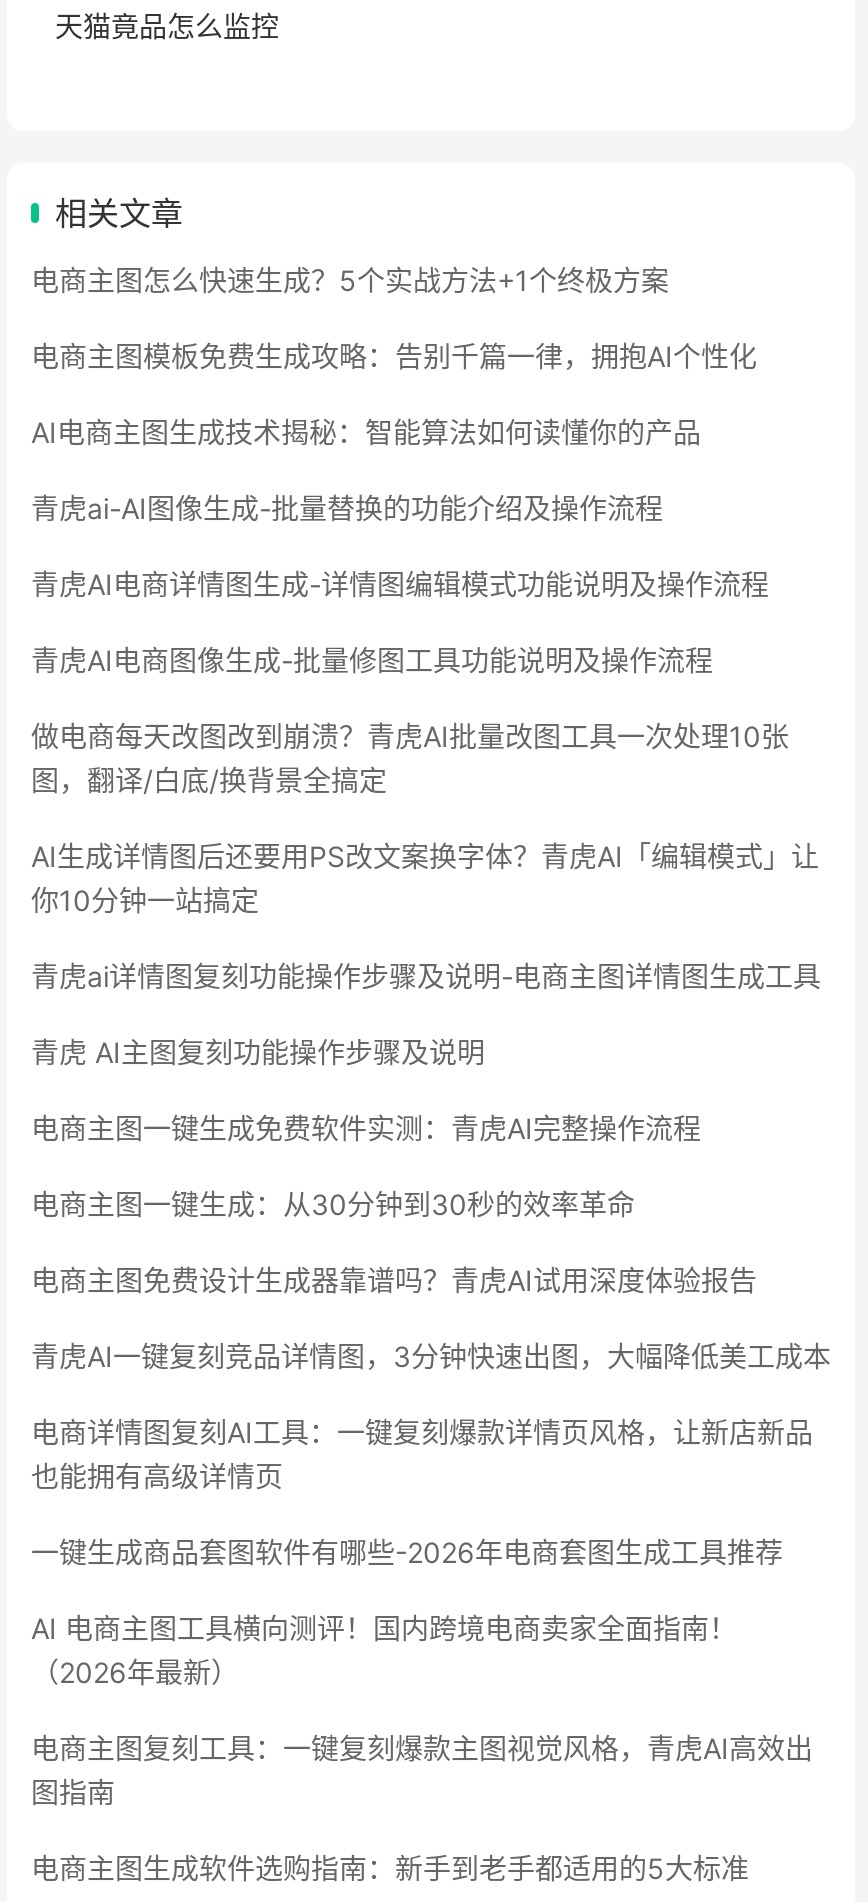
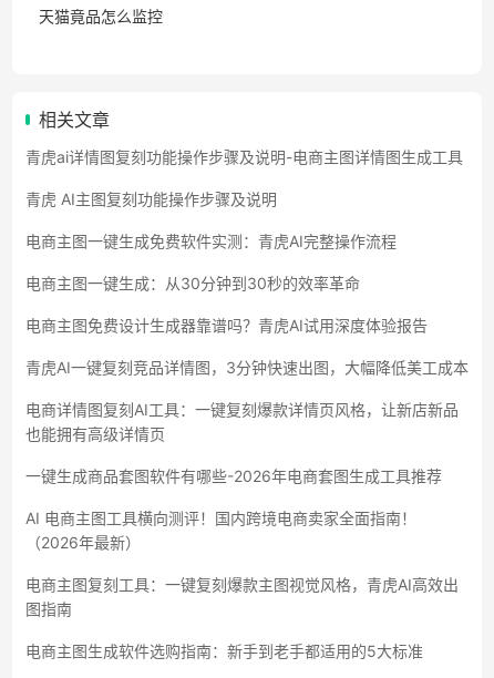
- 电商主图怎么快速生成？5个实战方法+1个终极方案
- 电商主图模板免费生成攻略：告别千篇一律，拥抱AI个性化
- AI电商主图生成技术揭秘：智能算法如何读懂你的产品
- 青虎ai-AI图像生成-批量替换的功能介绍及操作流程
- 青虎AI电商详情图生成-详情图编辑模式功能说明及操作流程
- 青虎AI电商图像生成-批量修图工具功能说明及操作流程
- 做电商每天改图改到崩溃？青虎AI批量改图工具一次处理10张
- 图，翻译/白底/换背景全搞定
- AI生成详情图后还要用PS改文案换字体？青虎AI「编辑模式」让
- 你10分钟一站搞定
